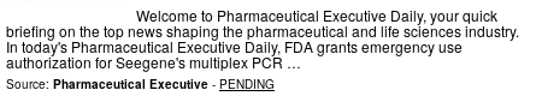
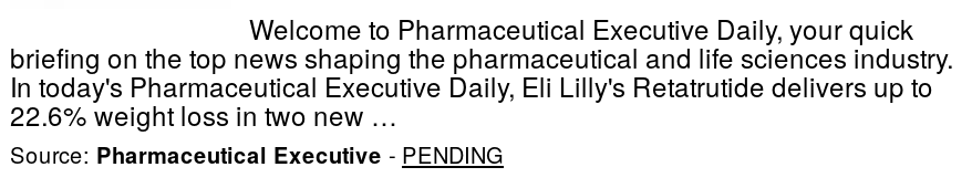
- In today's Pharmaceutical Executive Daily, FDA grants emergency use
- authorization for Seegene's multiplex PCR …
+ In today's Pharmaceutical Executive Daily, Eli Lilly's Retatrutide delivers up to
+ 22.6% weight loss in two new …
